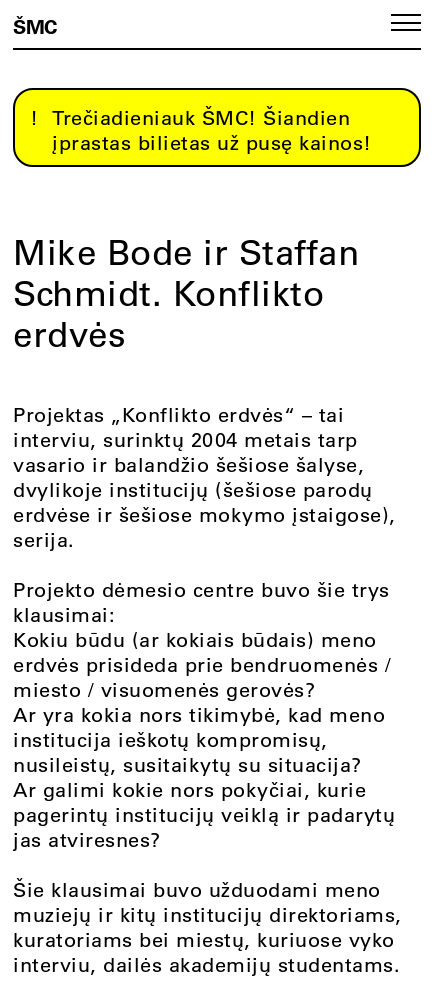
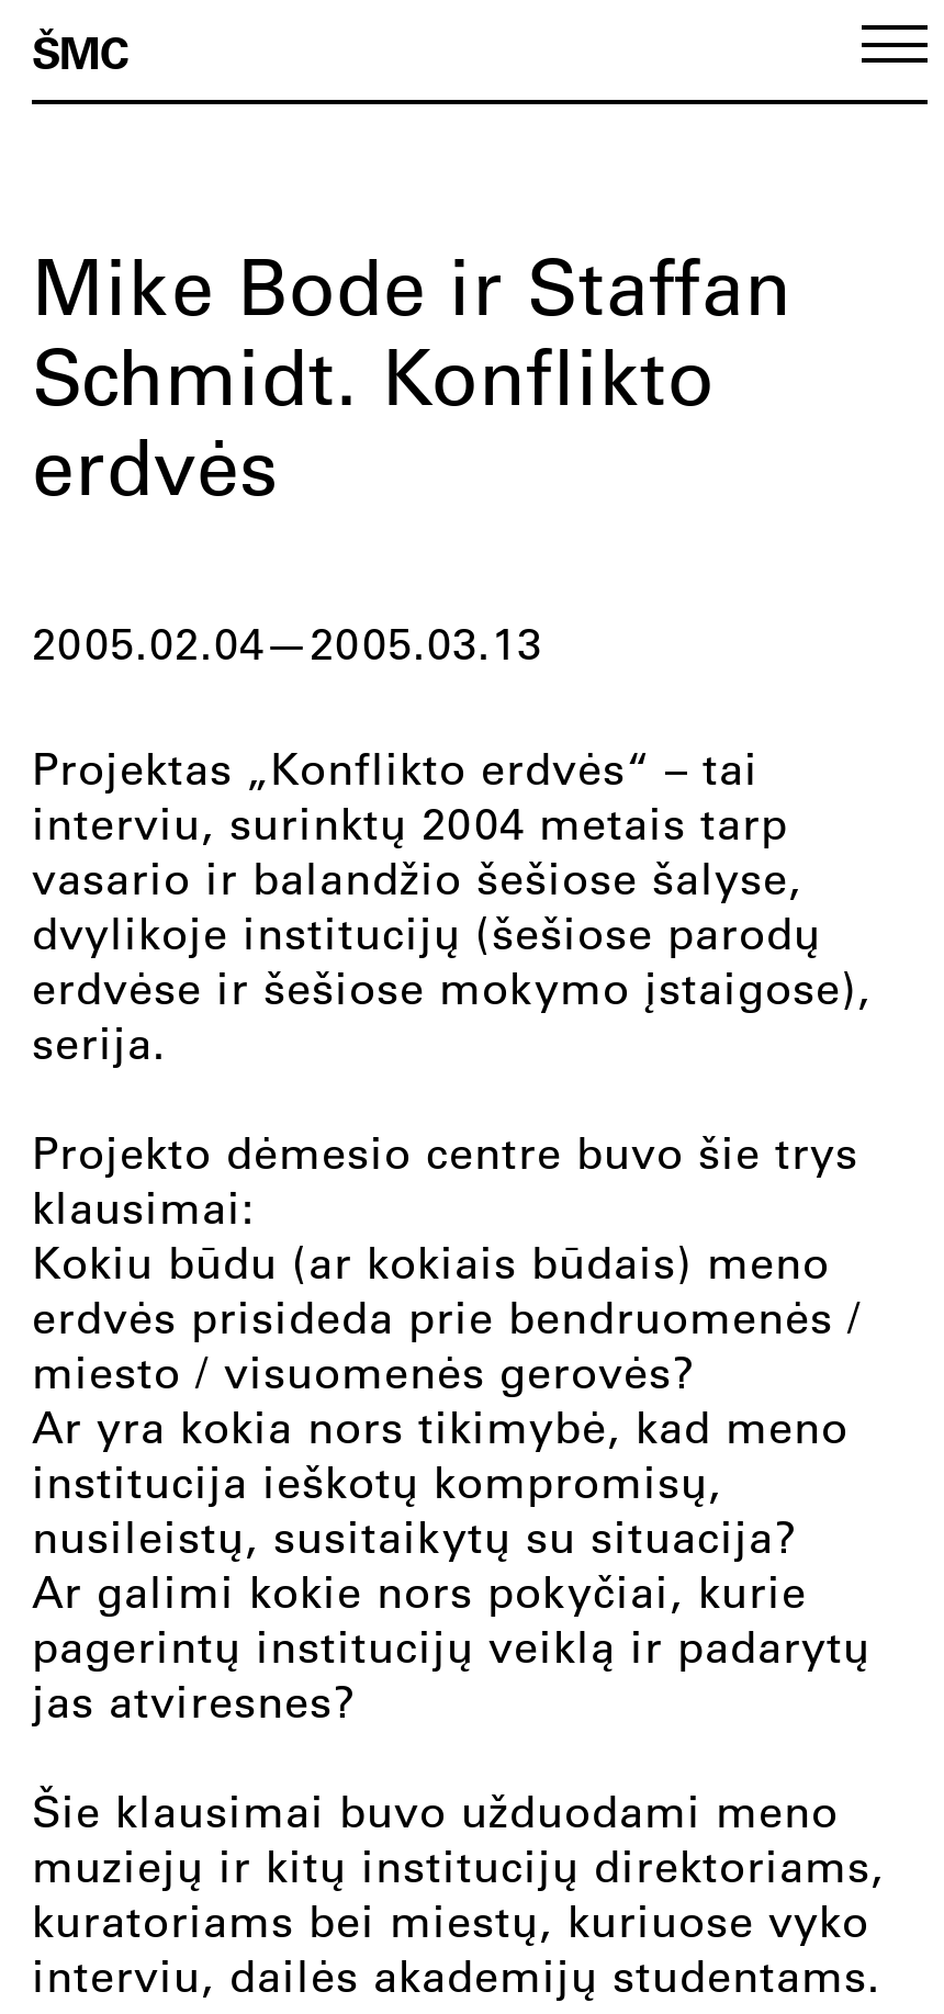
- Trečiadieniauk ŠMC! Šiandien
- įprastas bilietas už pusę kainos!

moved up: Mike Bode ir Staffan | Schmidt. Konflikto | erdvės

+ 2005.02.04—2005.03.13
